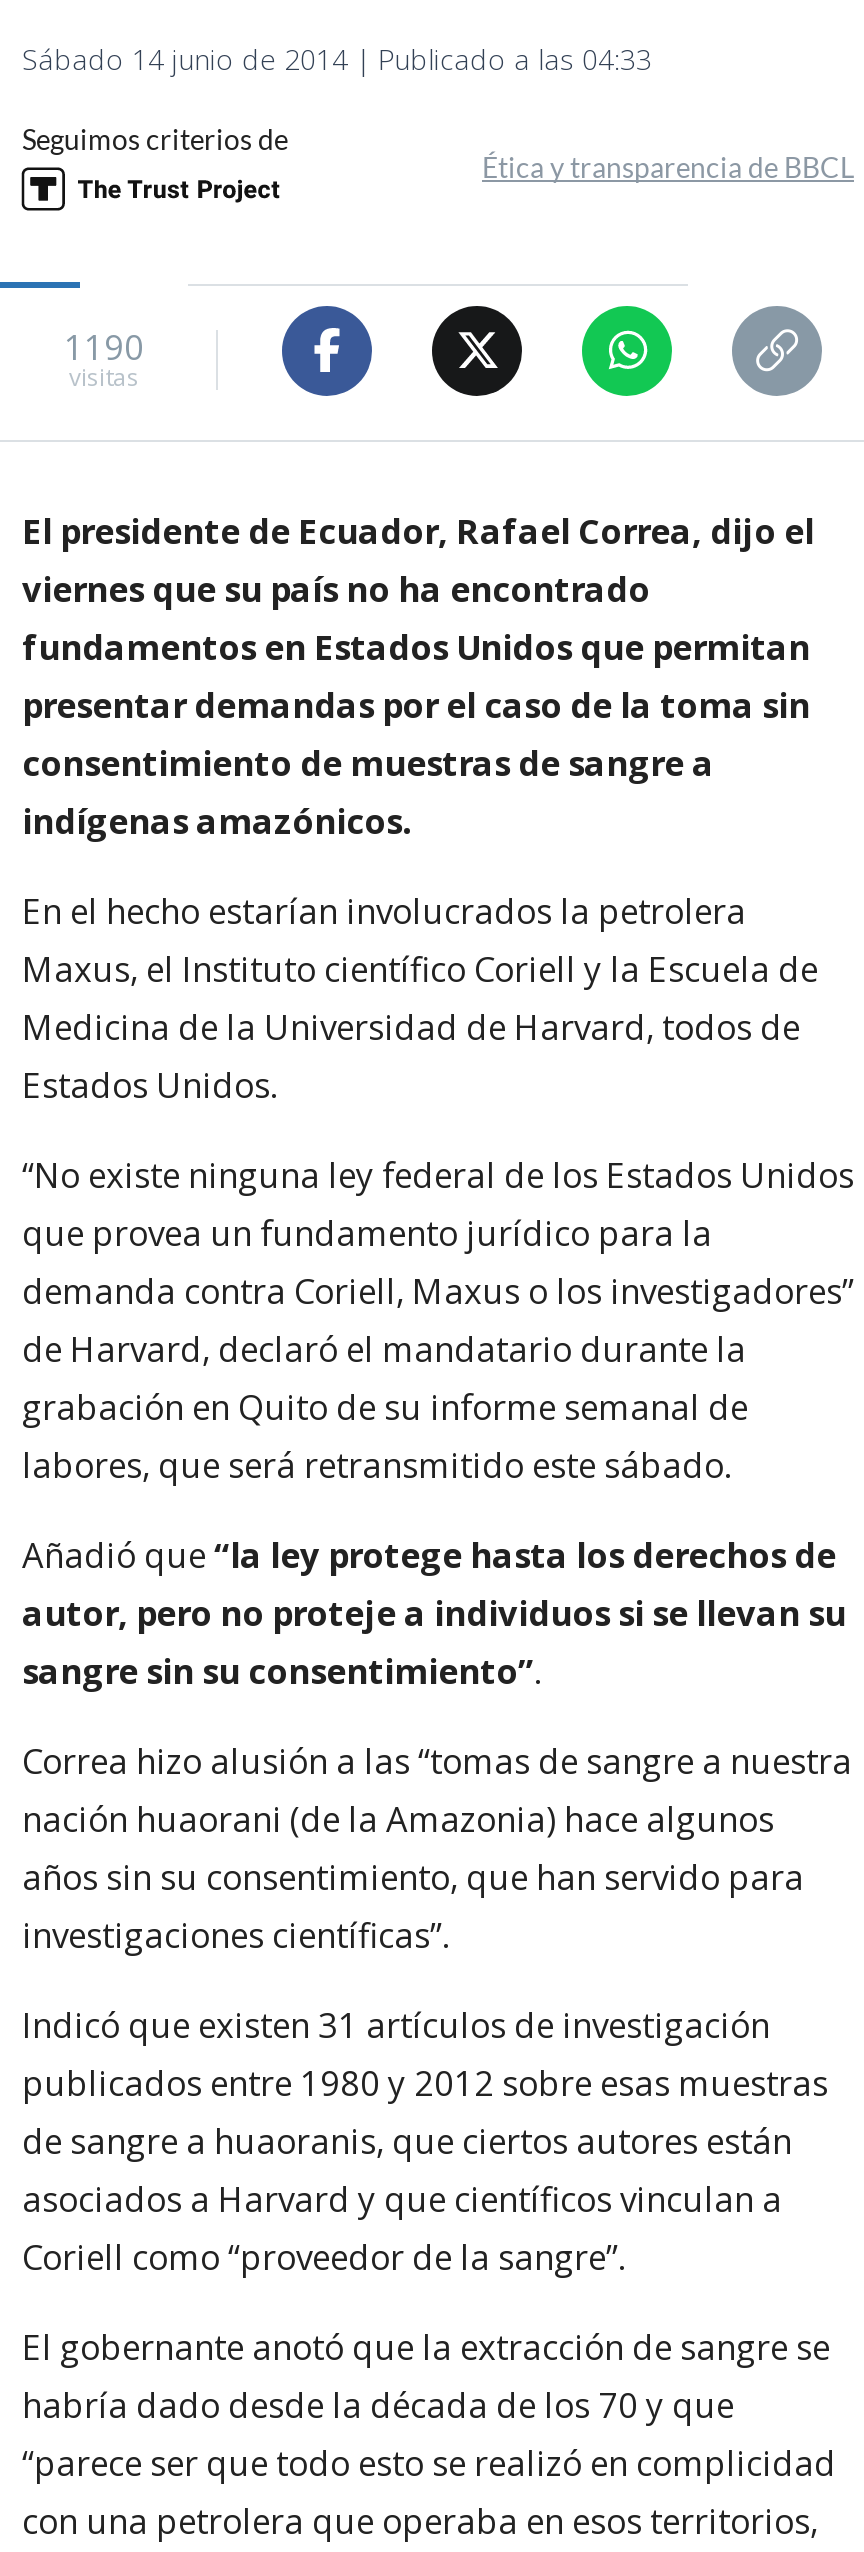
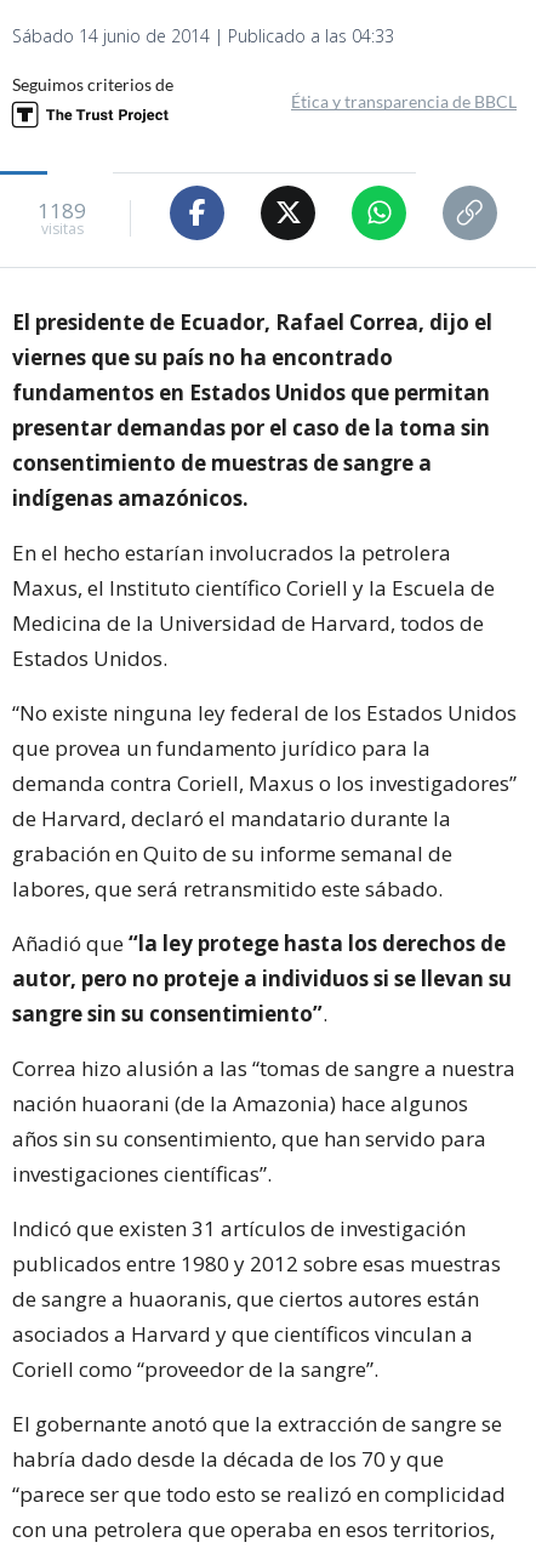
- 1190
+ 1189
